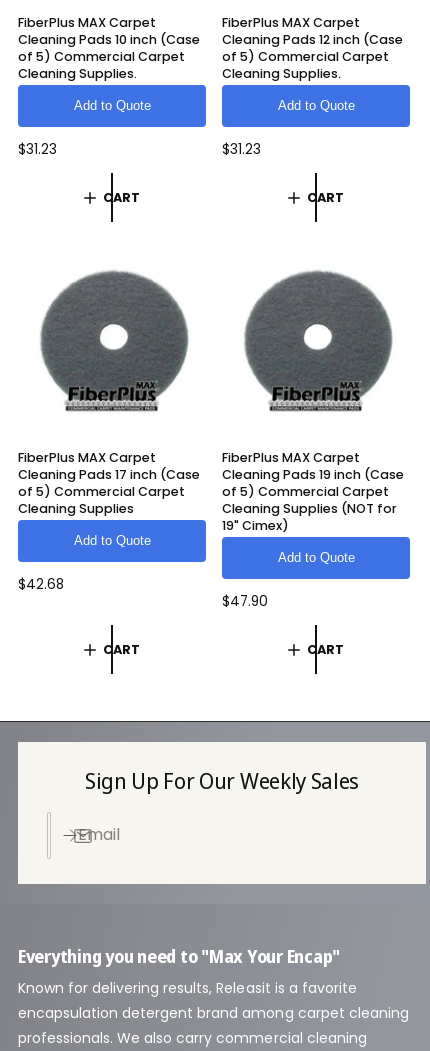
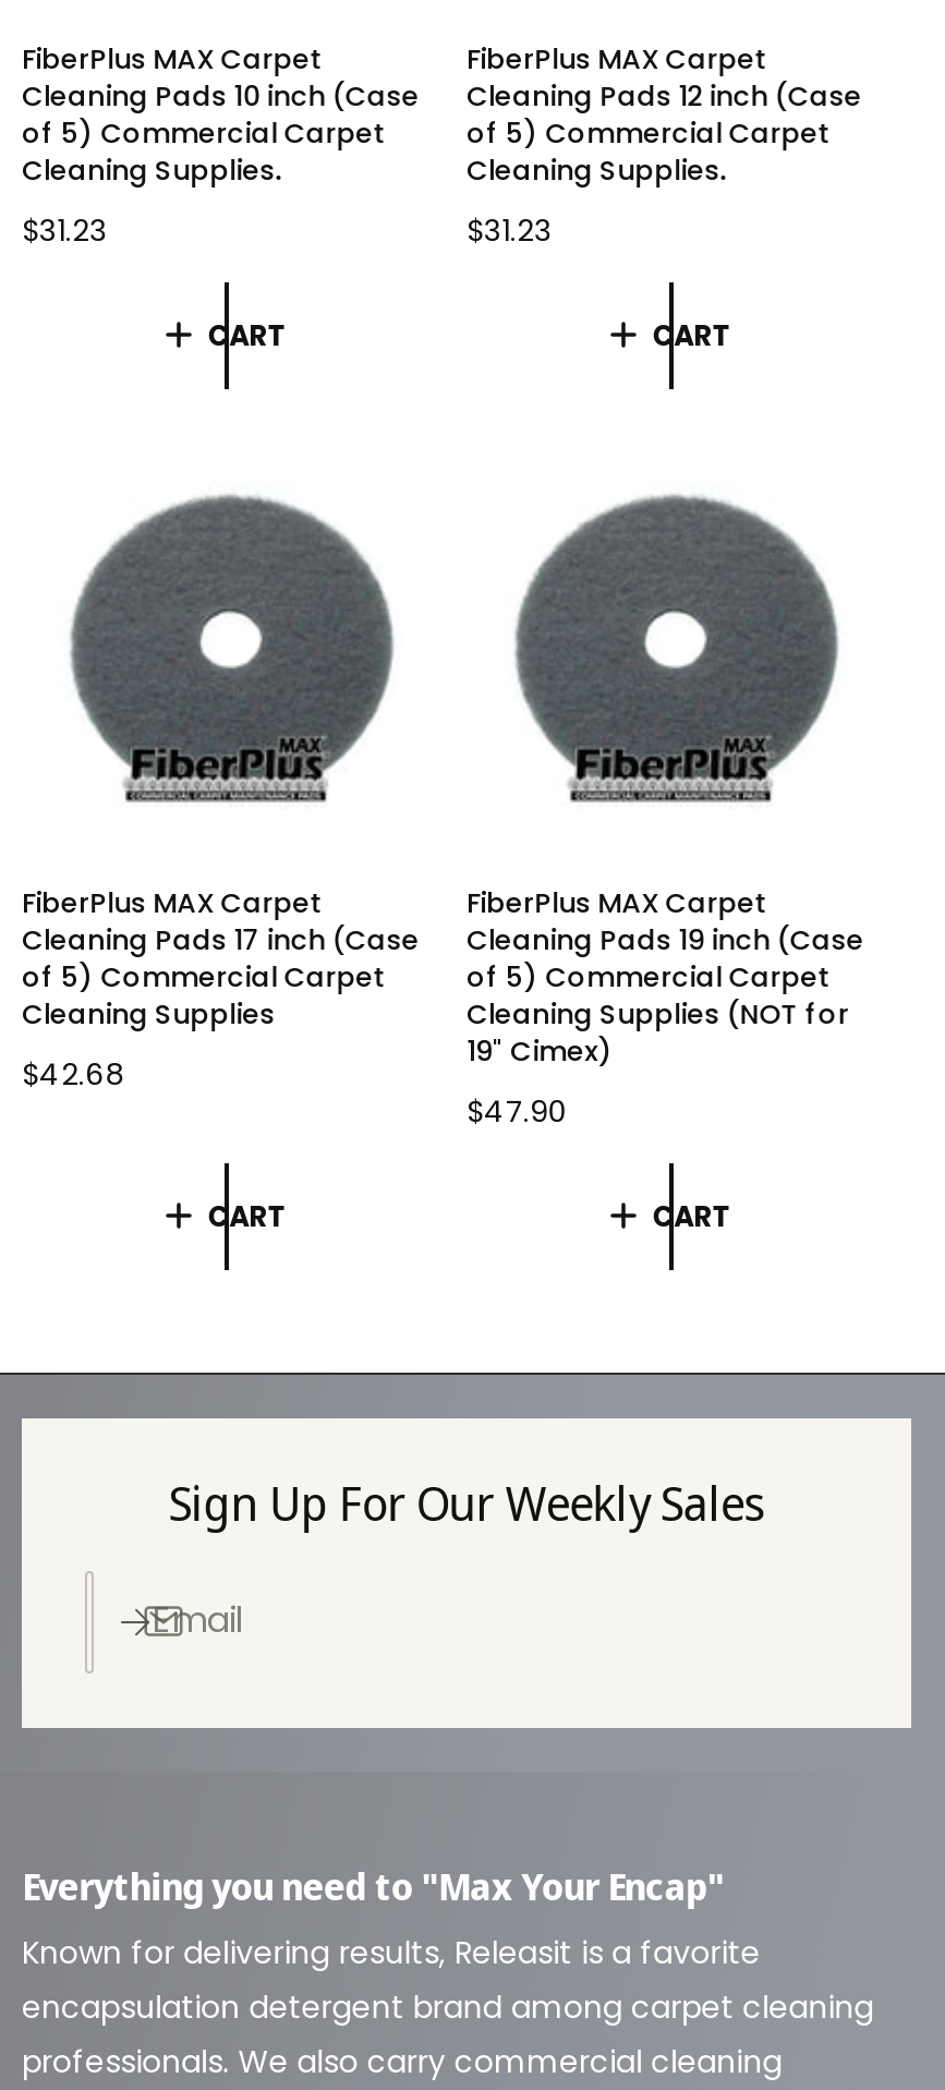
- Add to Quote

- Add to Quote

- Add to Quote

- Add to Quote
